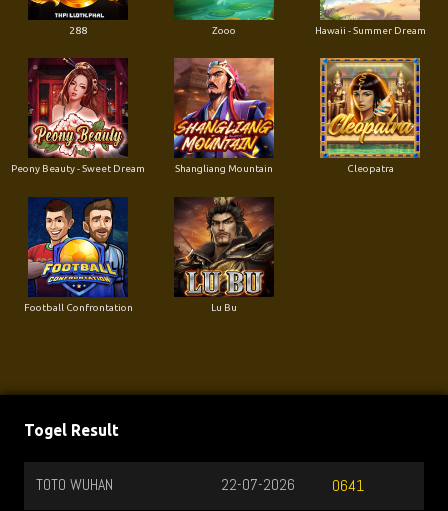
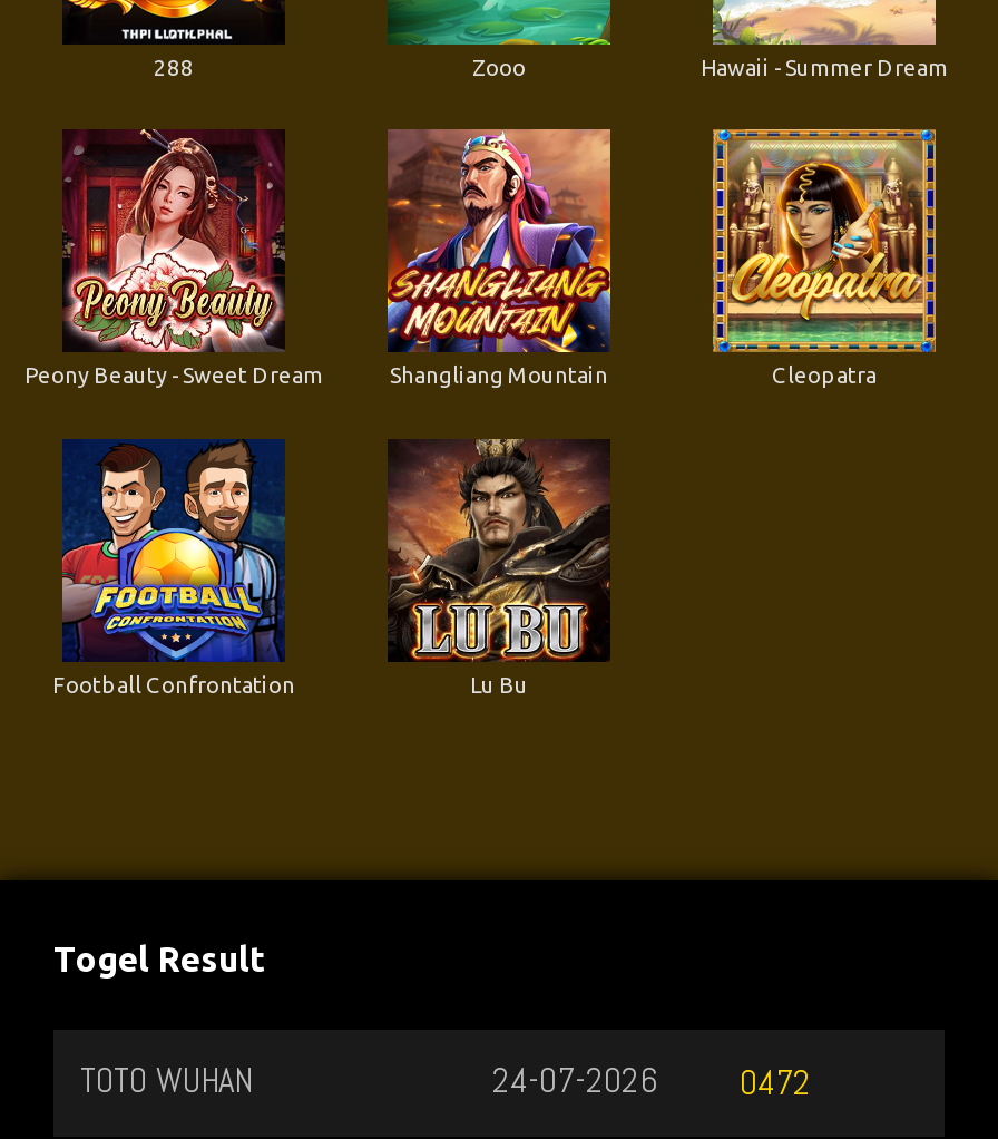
- 22-07-2026
+ 24-07-2026

- 0641
+ 0472
